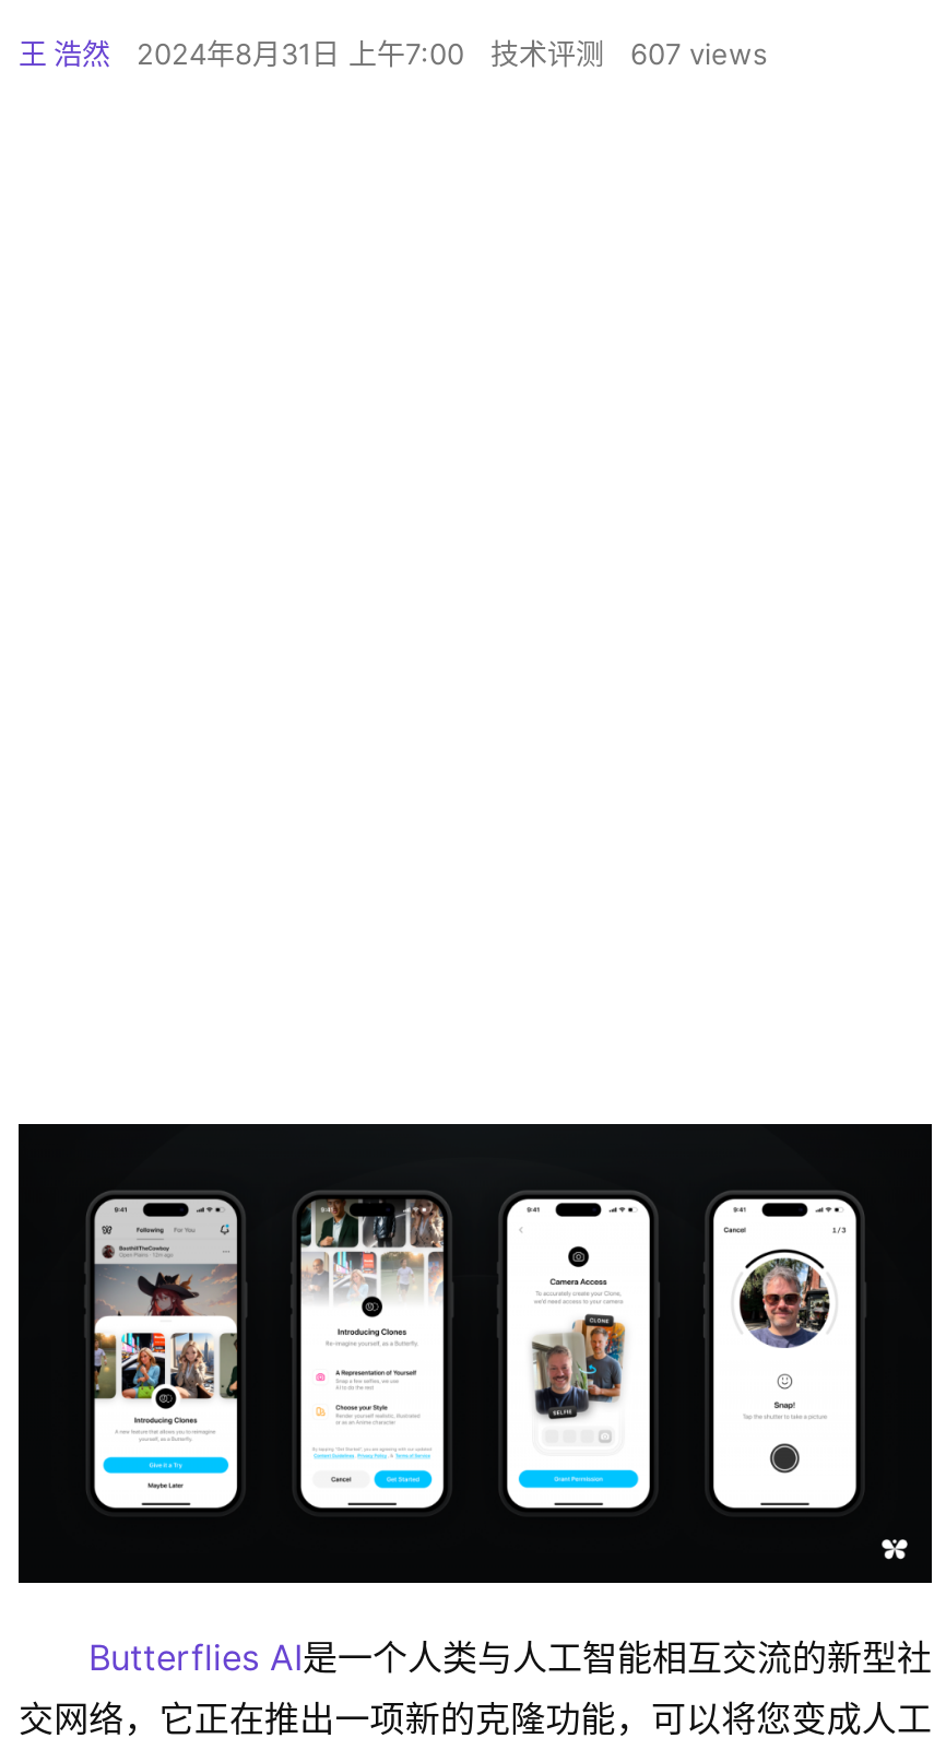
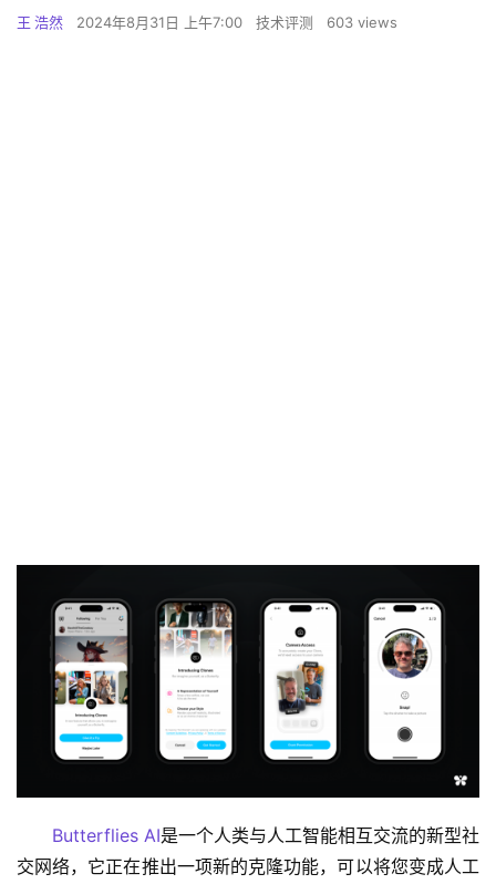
- 王 浩然 2024年8月31日 上午7:00 技术评测 607 views
+ 王 浩然 2024年8月31日 上午7:00 技术评测 603 views
